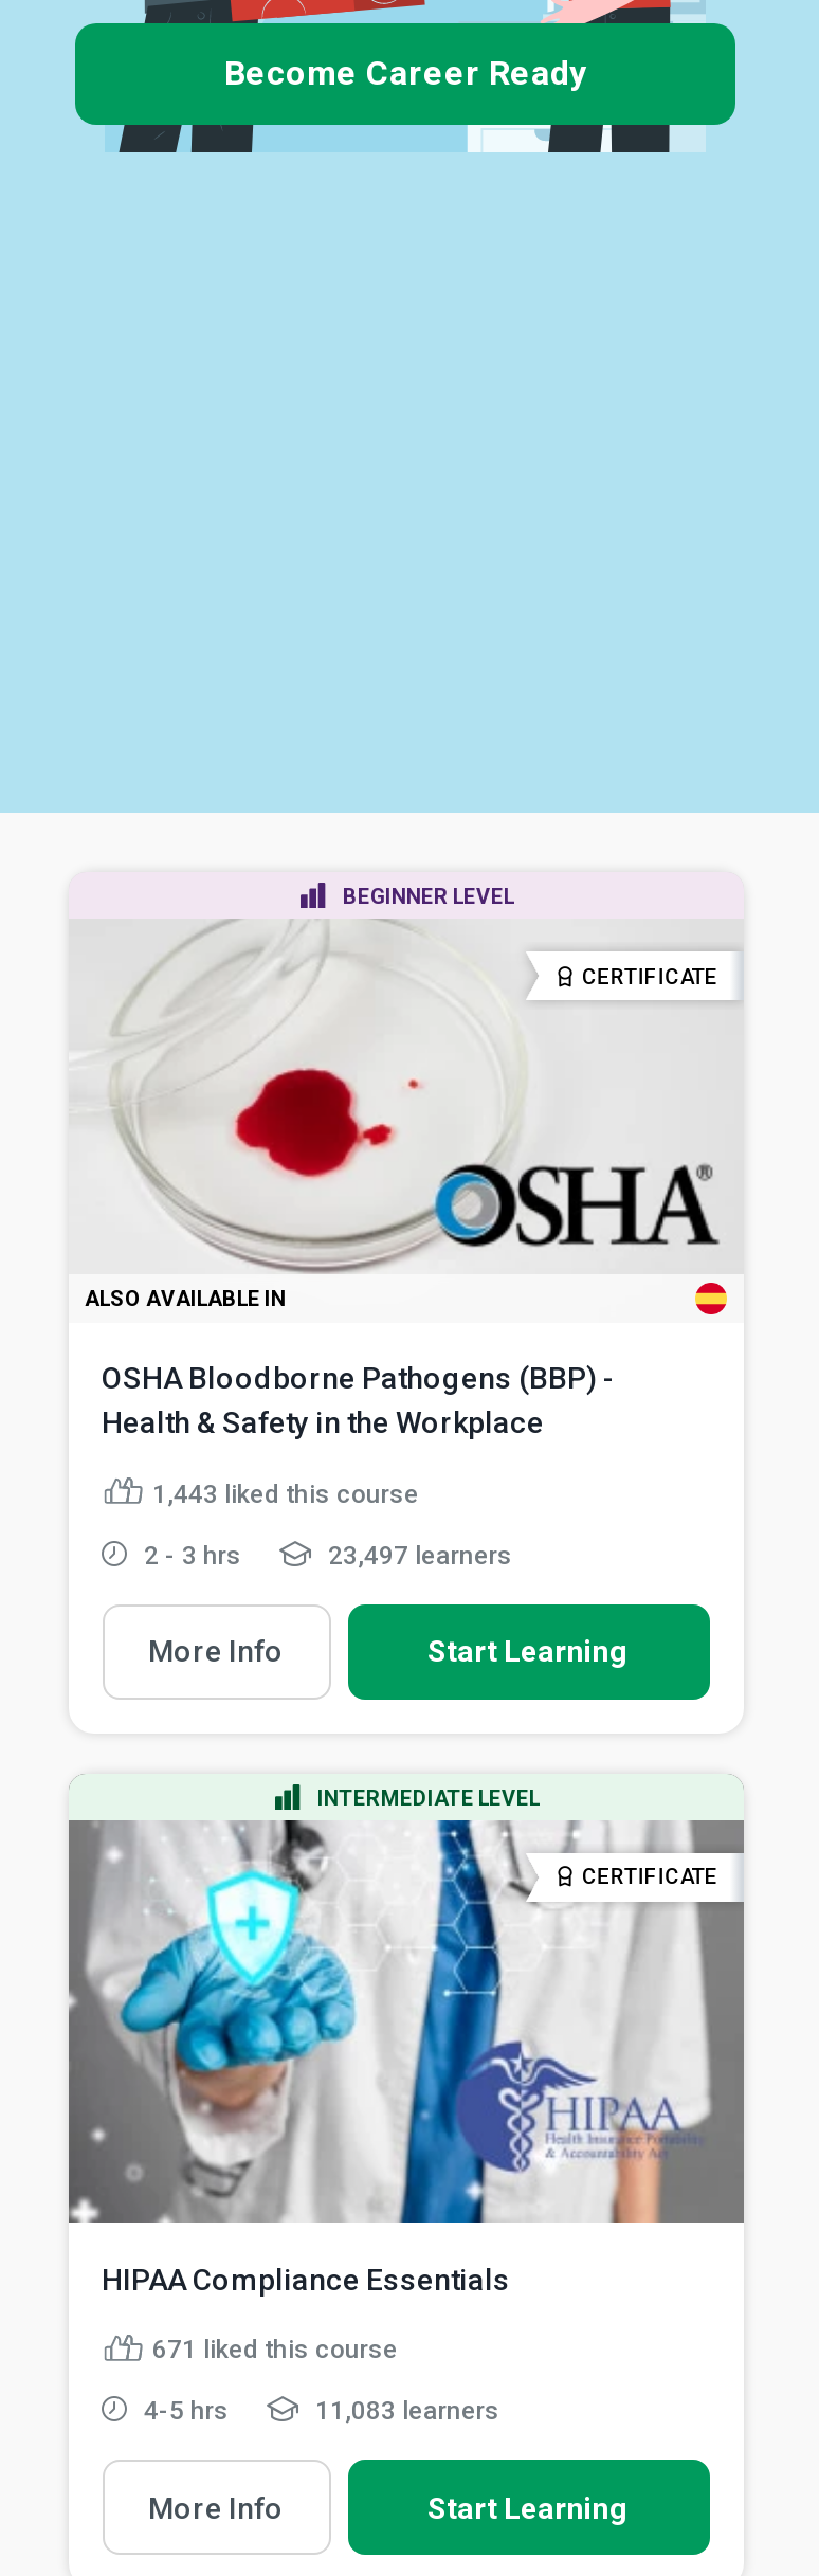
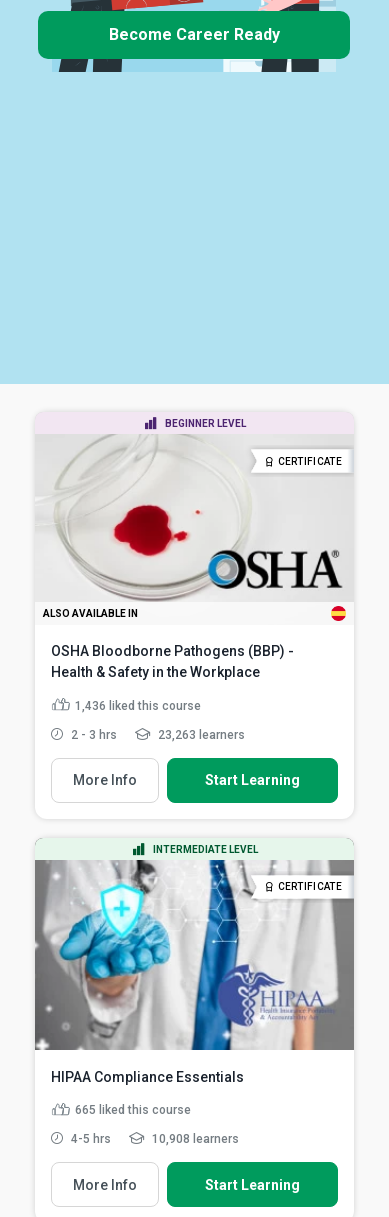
- 1,443 liked this course
+ 1,436 liked this course

- 23,497 learners
+ 23,263 learners

- 671 liked this course
+ 665 liked this course

- 11,083 learners
+ 10,908 learners
